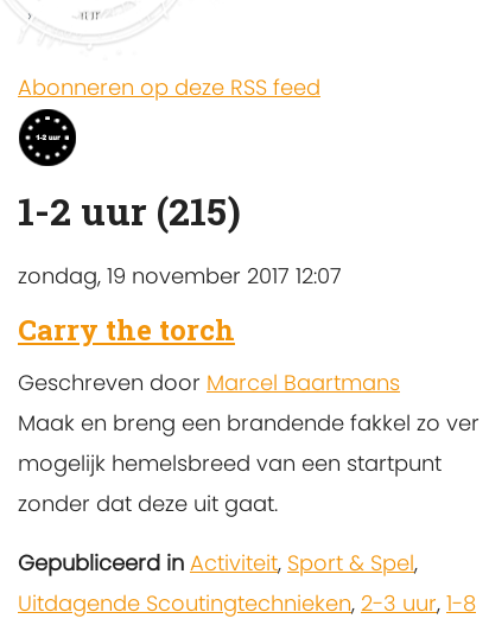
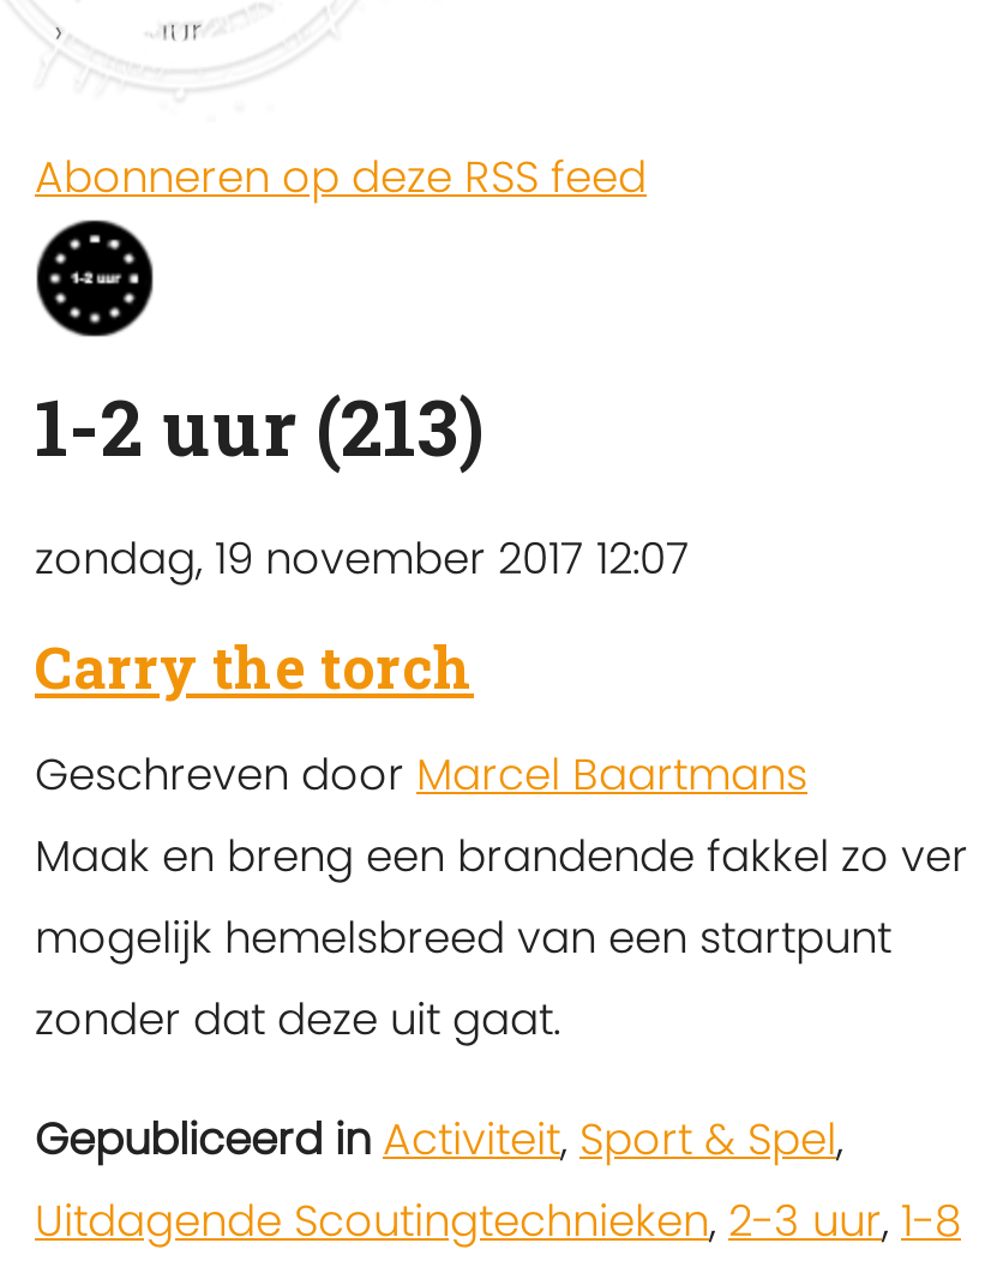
- 1-2 uur (215)
+ 1-2 uur (213)
